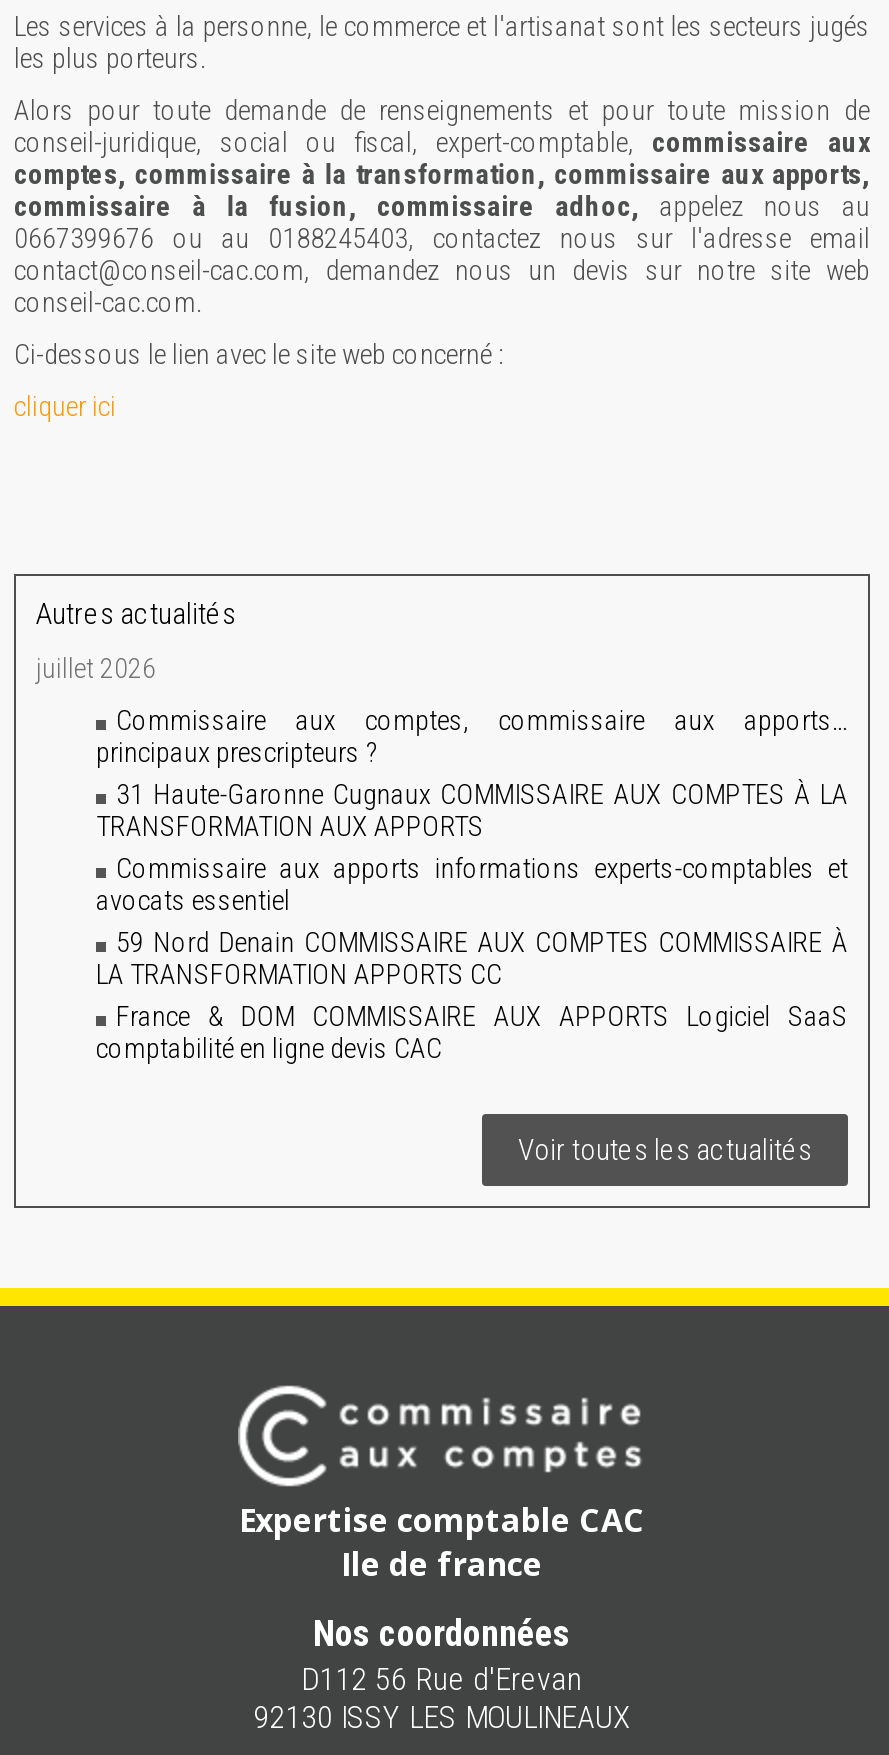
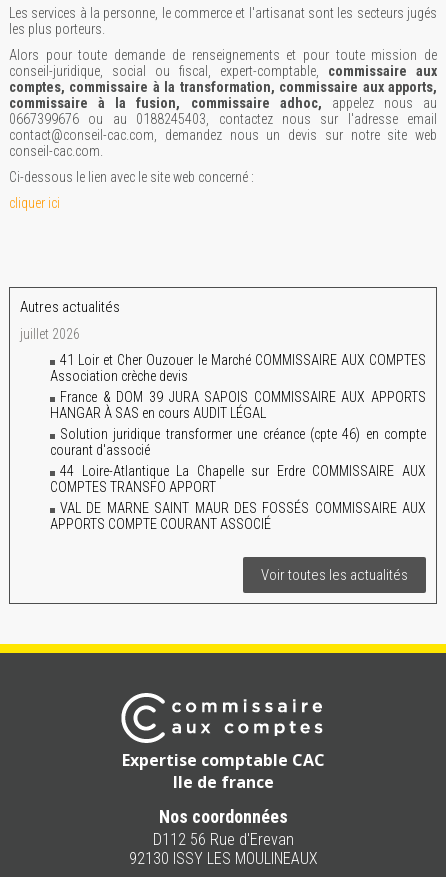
- Commissaire aux comptes, commissaire aux apports…
- principaux prescripteurs ?
- 31 Haute-Garonne Cugnaux COMMISSAIRE AUX COMPTES À LA
- TRANSFORMATION AUX APPORTS
- Commissaire aux apports informations experts-comptables et
- avocats essentiel
- 59 Nord Denain COMMISSAIRE AUX COMPTES COMMISSAIRE À
- LA TRANSFORMATION APPORTS CC
- France & DOM COMMISSAIRE AUX APPORTS Logiciel SaaS
- comptabilité en ligne devis CAC
+ 41 Loir et Cher Ouzouer le Marché COMMISSAIRE AUX COMPTES
+ Association crèche devis
+ France & DOM 39 JURA SAPOIS COMMISSAIRE AUX APPORTS
+ HANGAR À SAS en cours AUDIT LÉGAL
+ Solution juridique transformer une créance (cpte 46) en compte
+ courant d'associé
+ 44 Loire-Atlantique La Chapelle sur Erdre COMMISSAIRE AUX
+ COMPTES TRANSFO APPORT
+ VAL DE MARNE SAINT MAUR DES FOSSÉS COMMISSAIRE AUX
+ APPORTS COMPTE COURANT ASSOCIÉ
